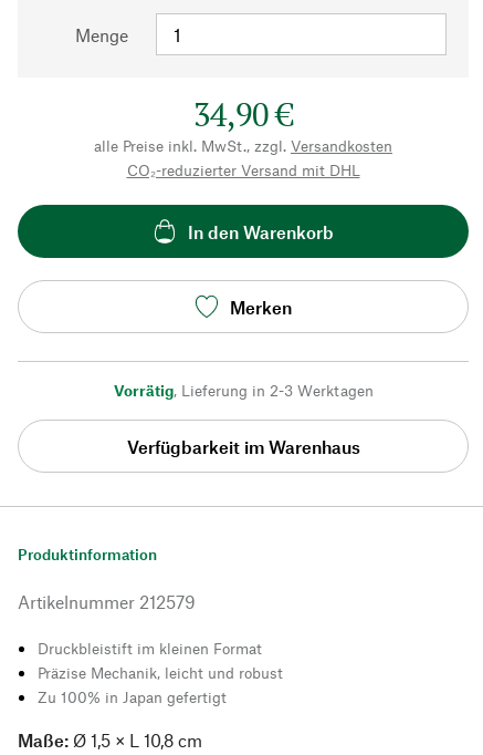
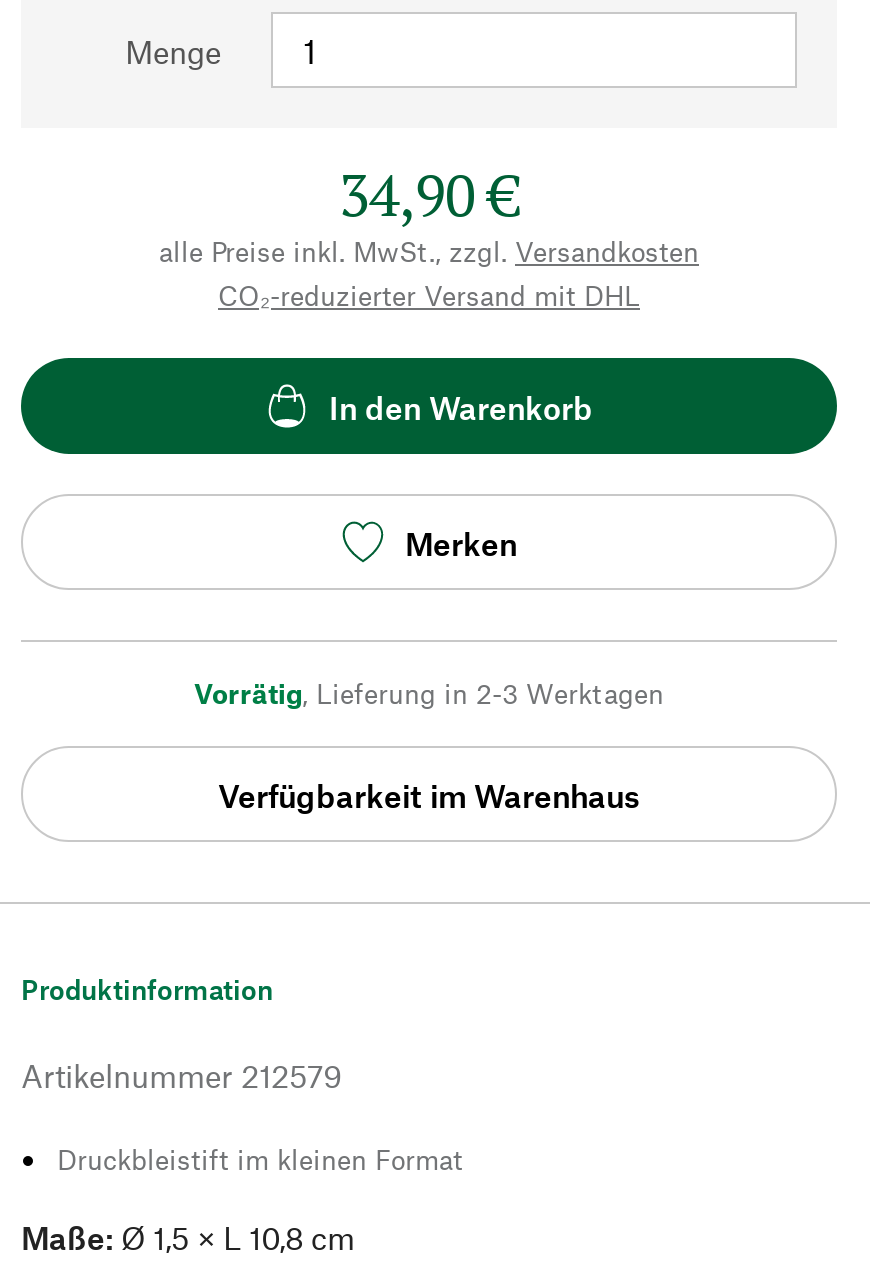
- Präzise Mechanik, leicht und robust
- Zu 100% in Japan gefertigt
